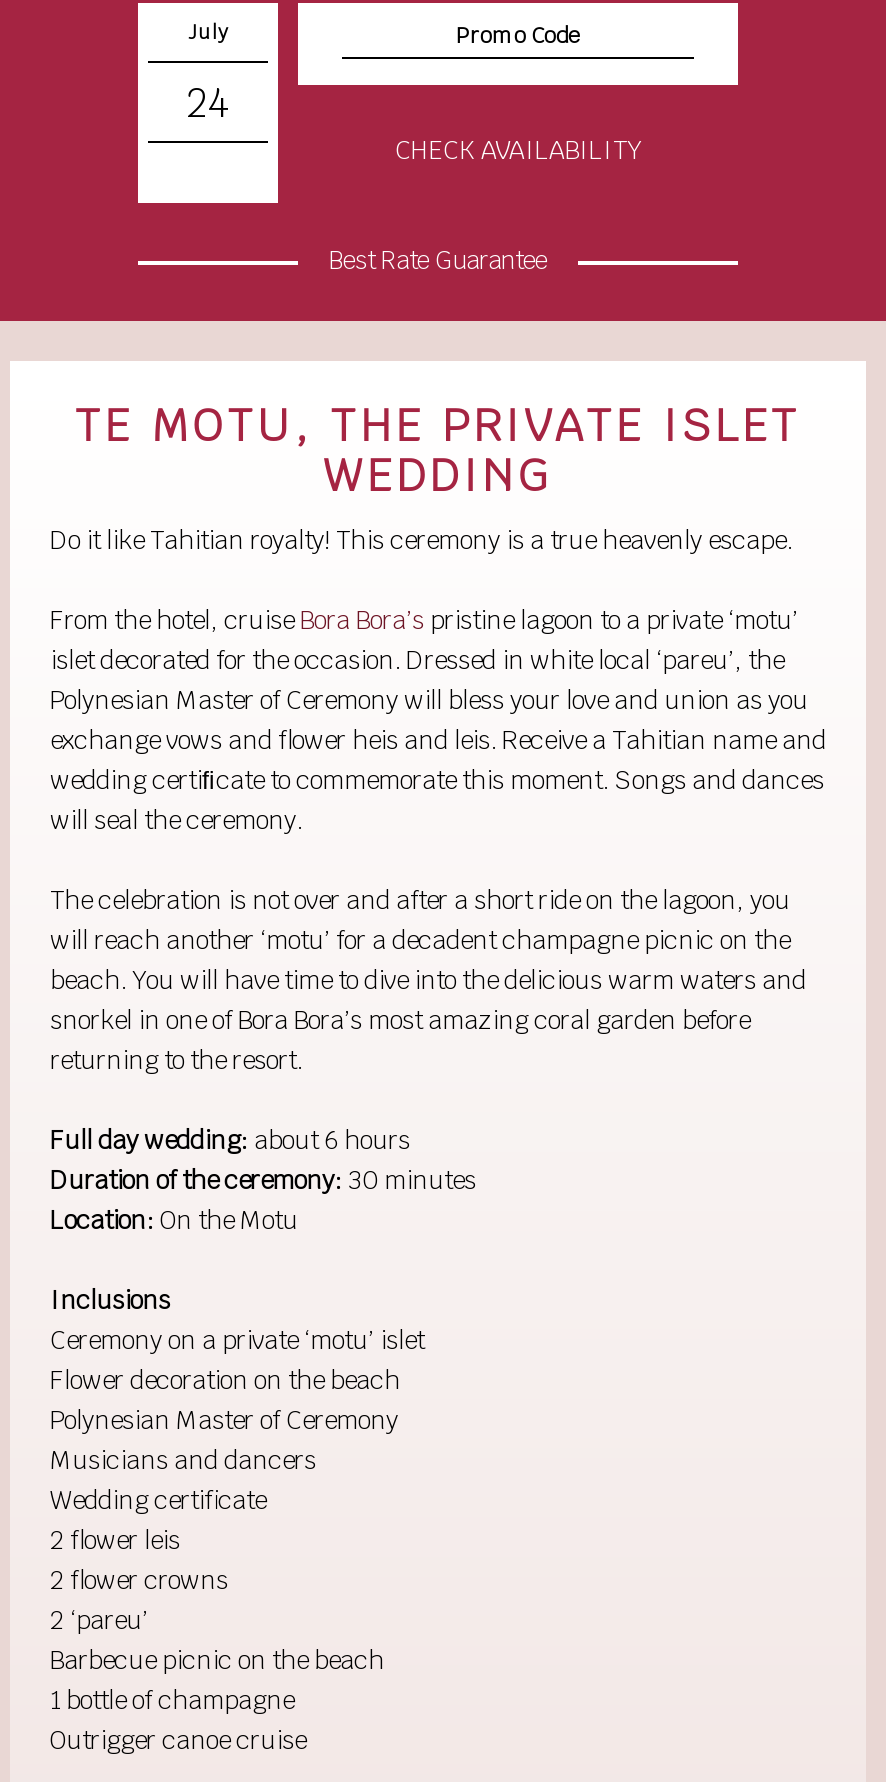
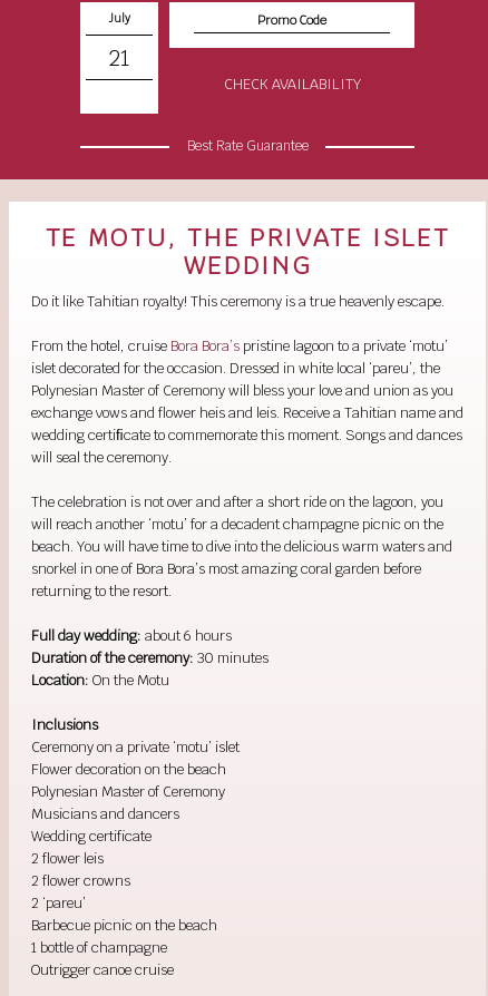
- 24
+ 21
